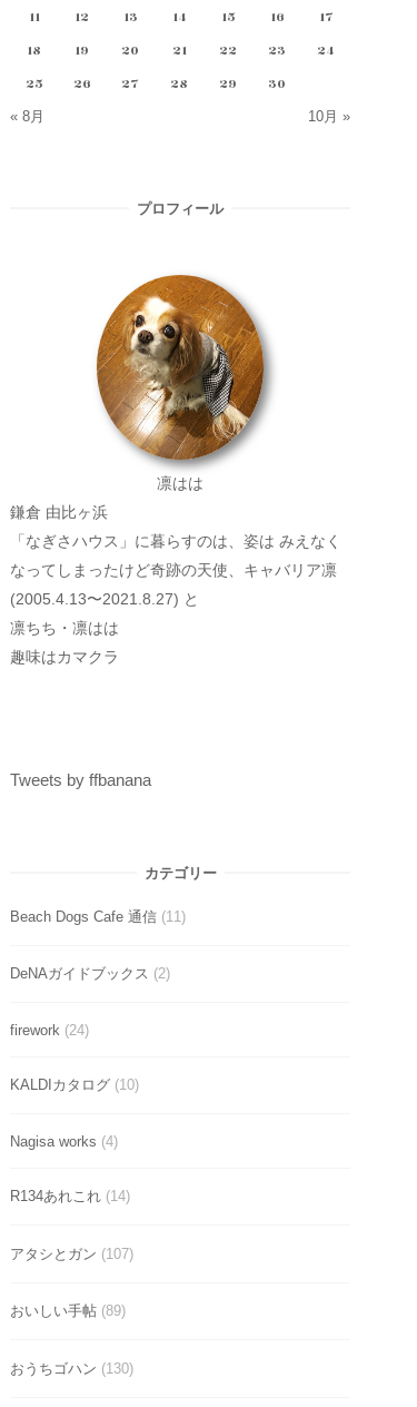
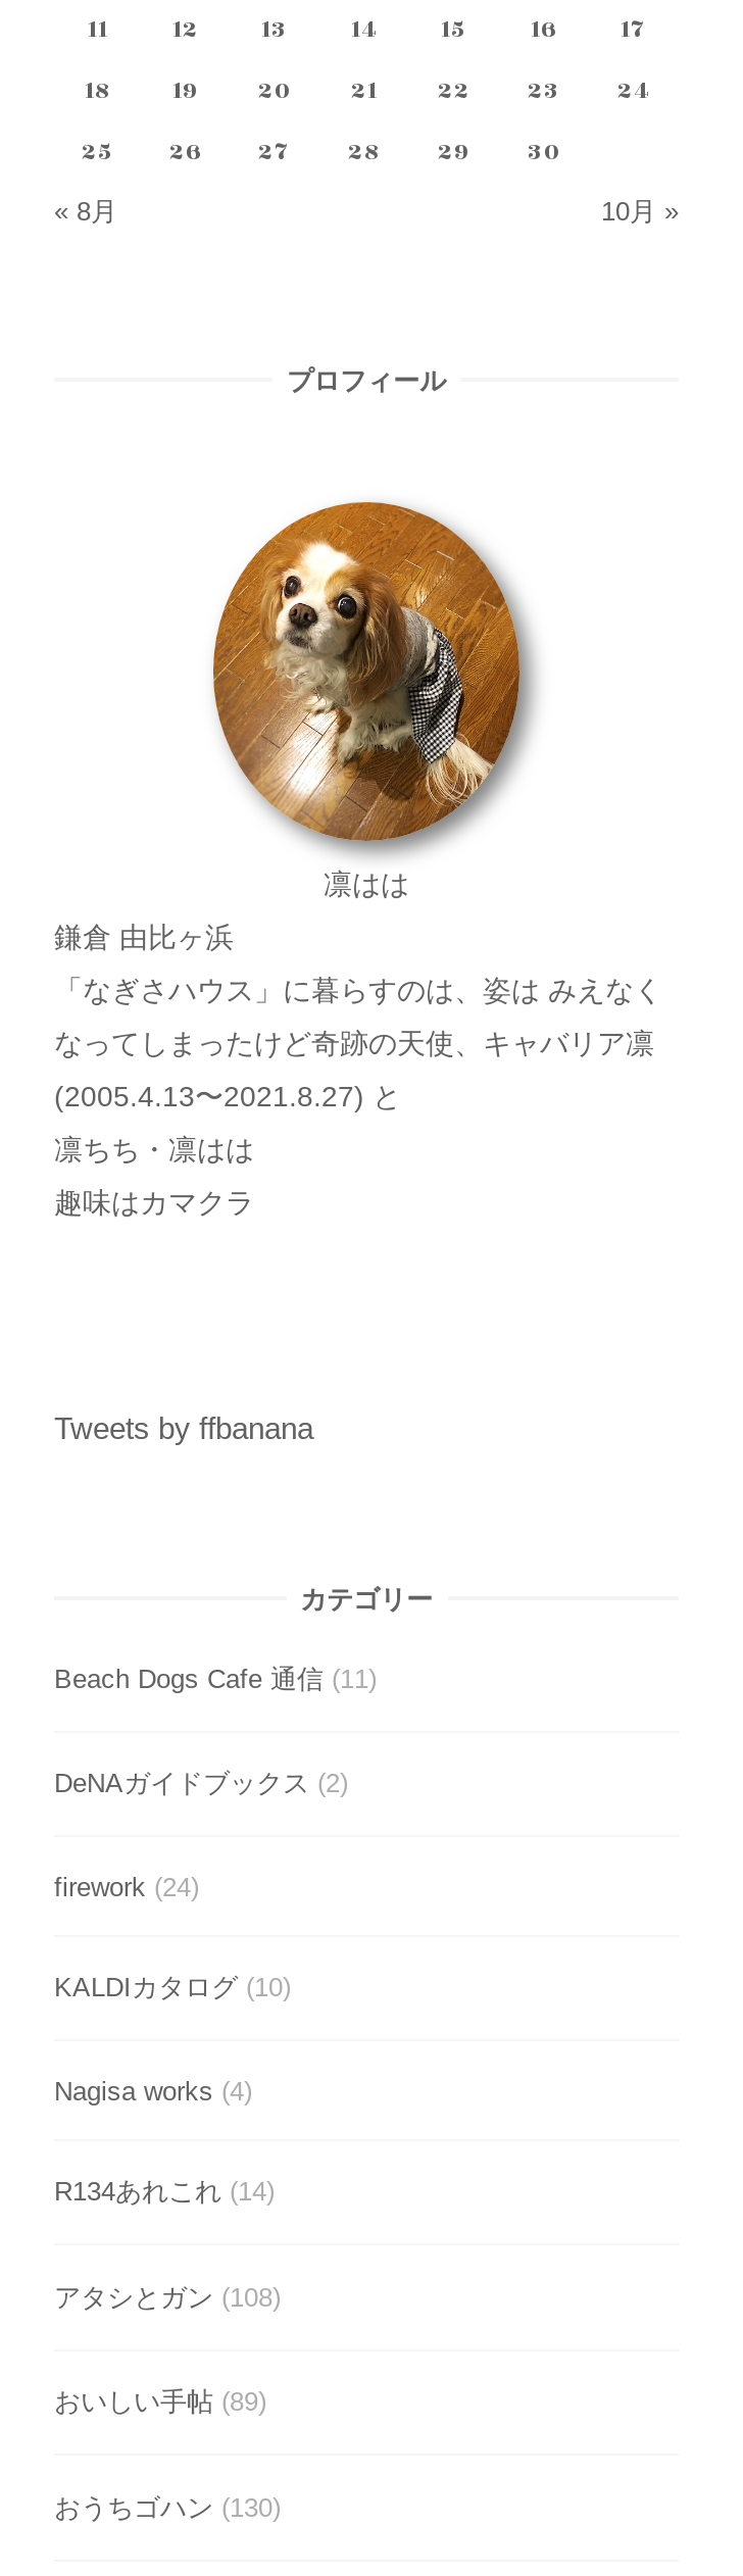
- アタシとガン(107)
+ アタシとガン(108)
